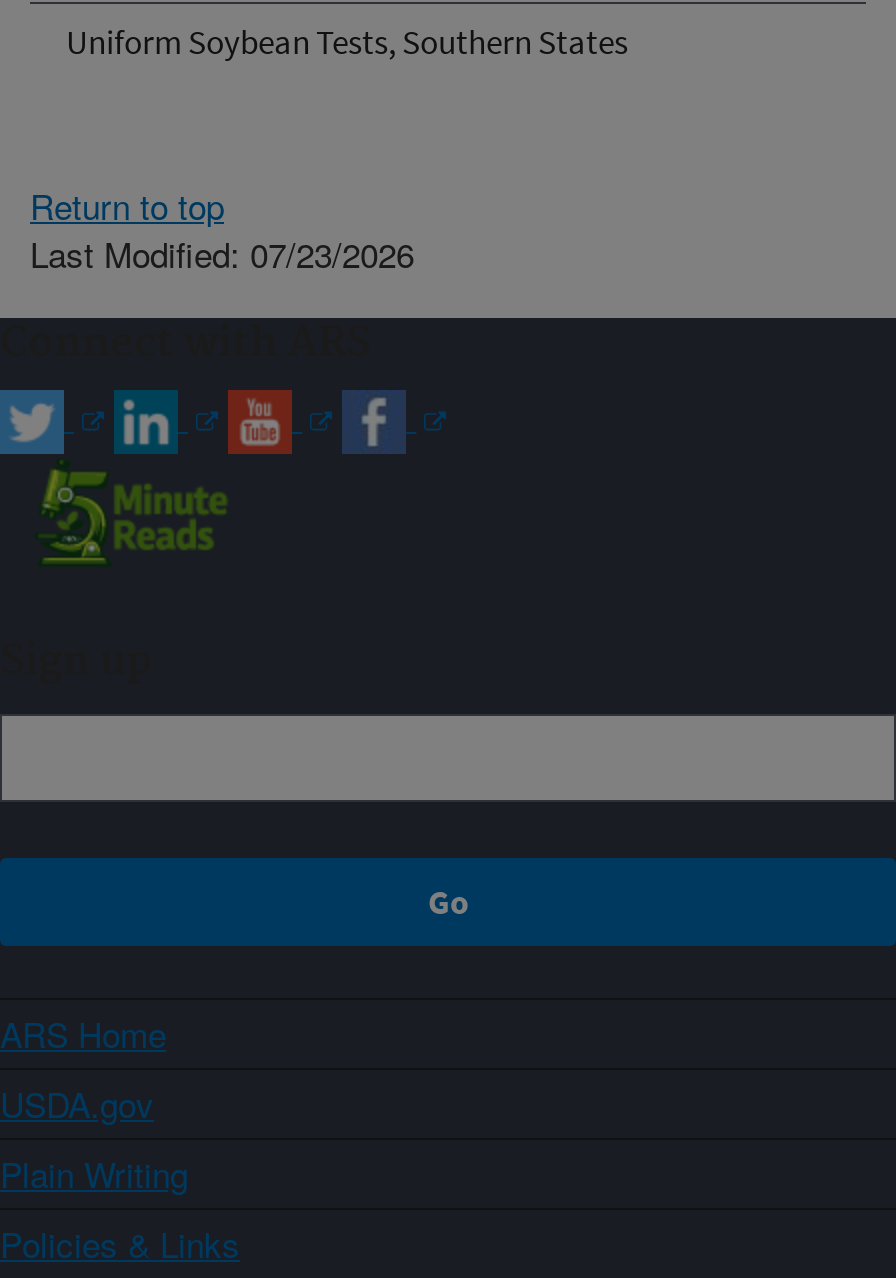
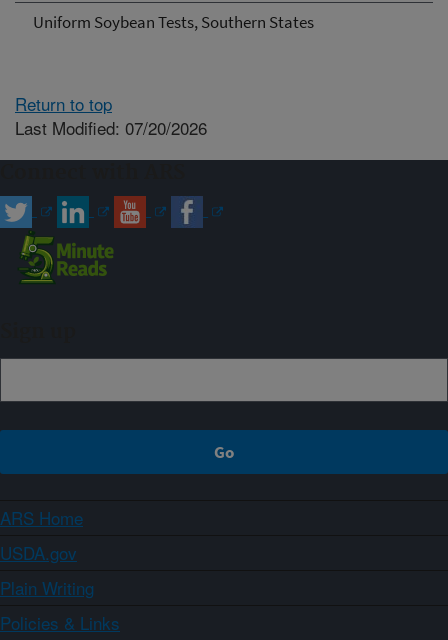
- Last Modified: 07/23/2026
+ Last Modified: 07/20/2026
